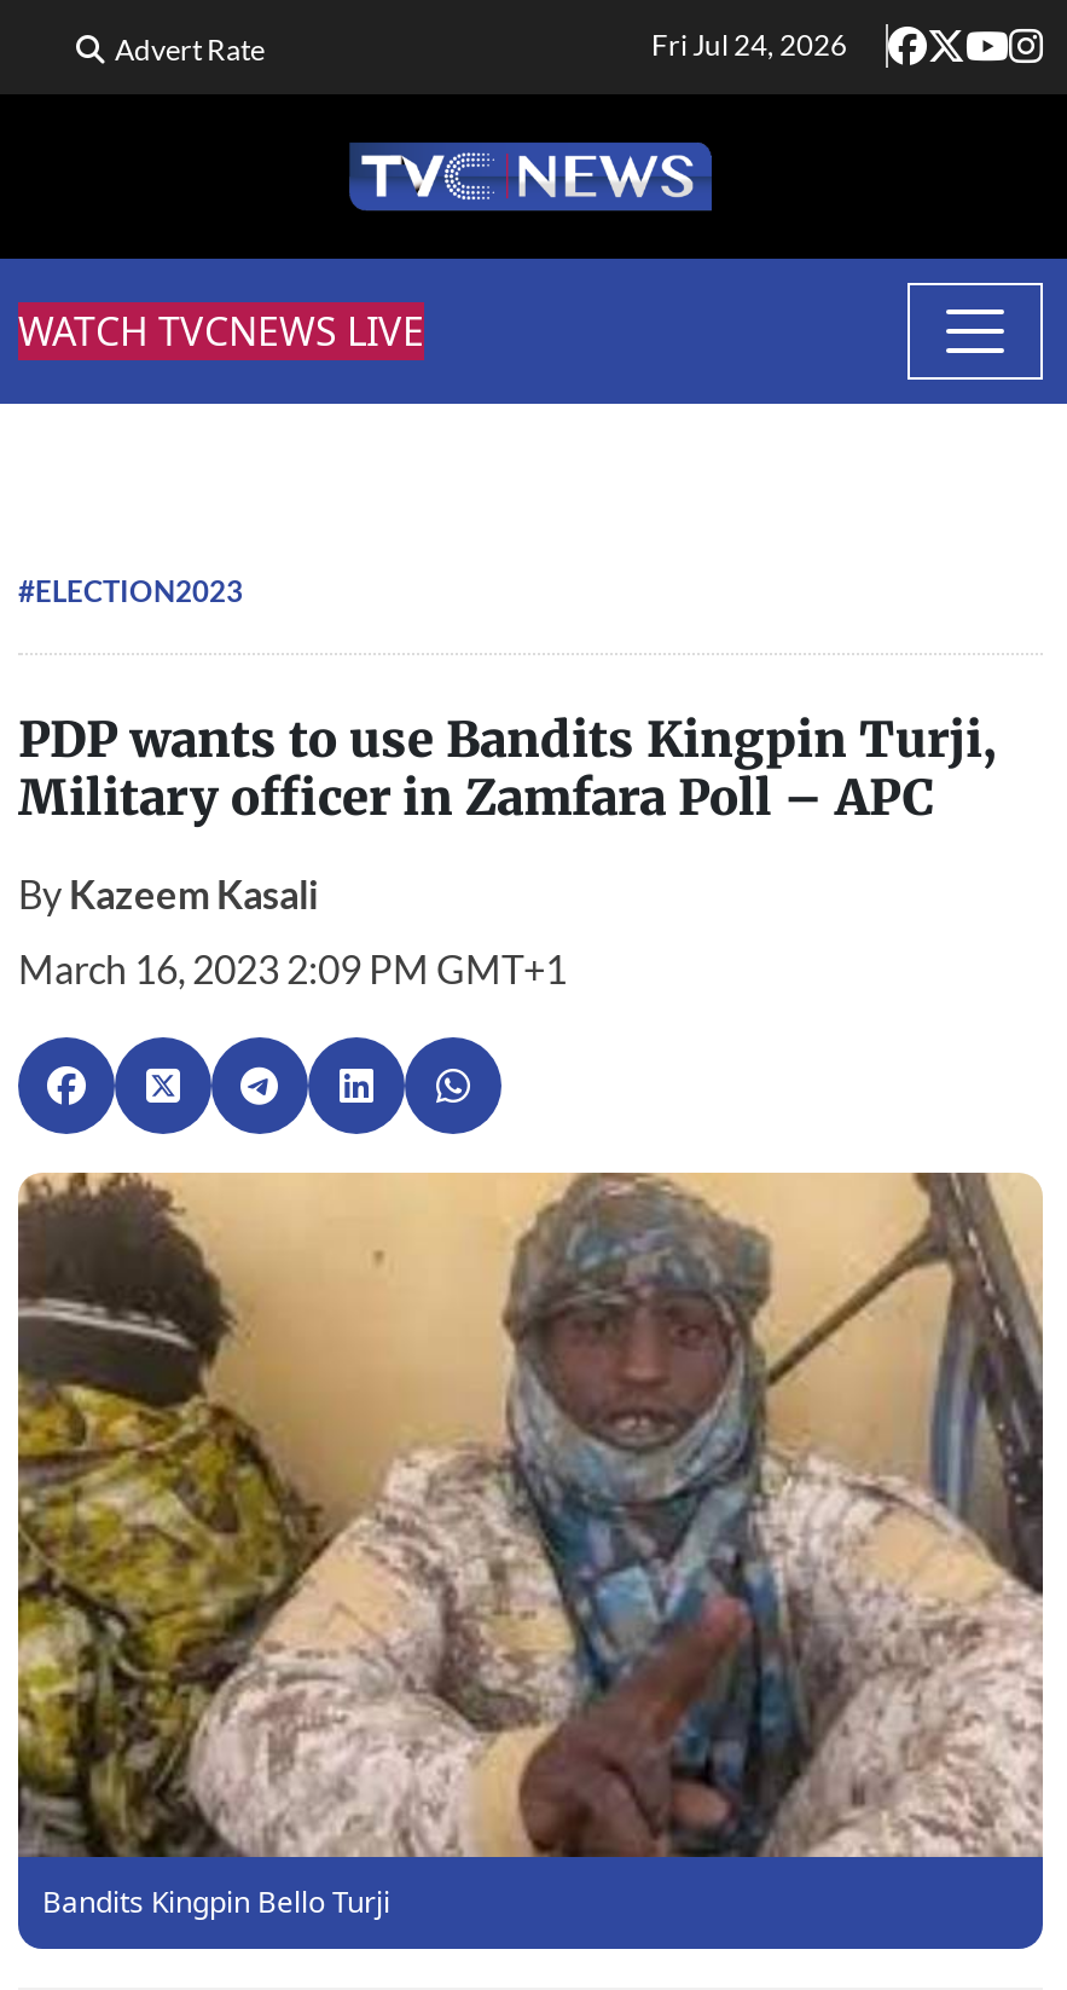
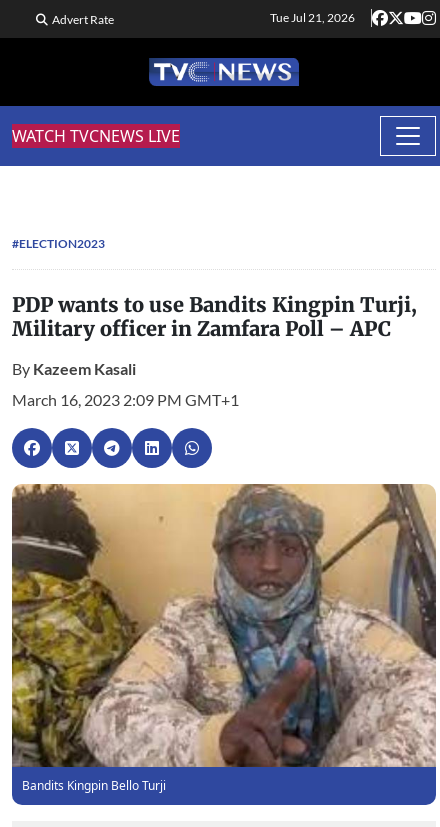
- Fri Jul 24, 2026
+ Tue Jul 21, 2026
